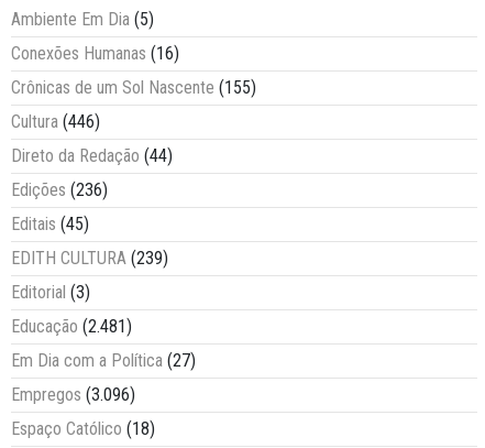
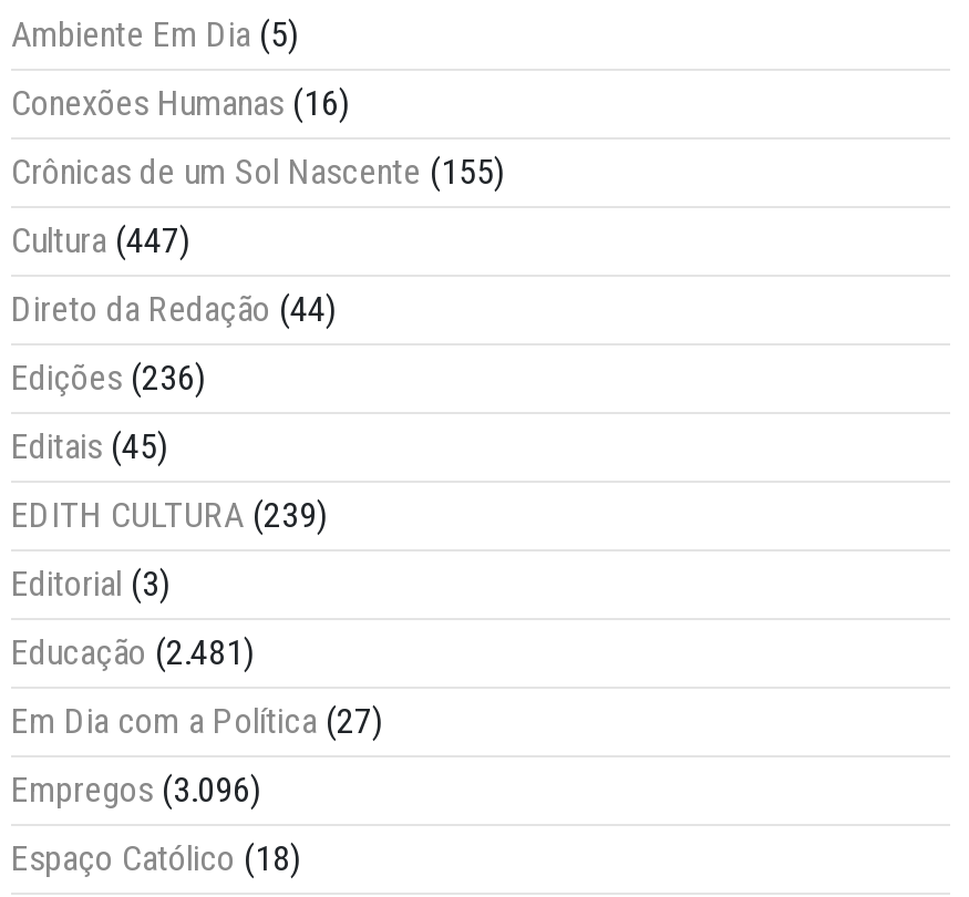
- Cultura (446)
+ Cultura (447)
